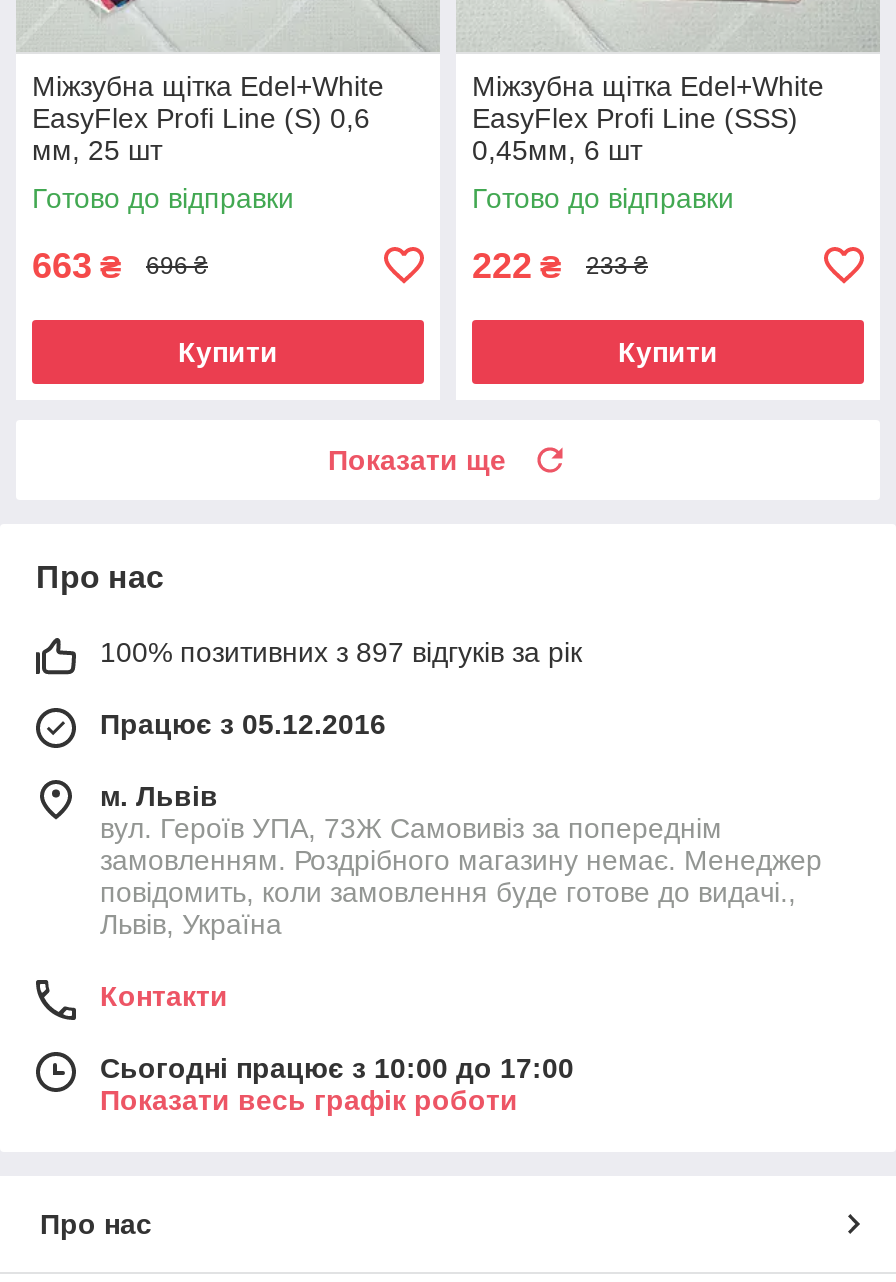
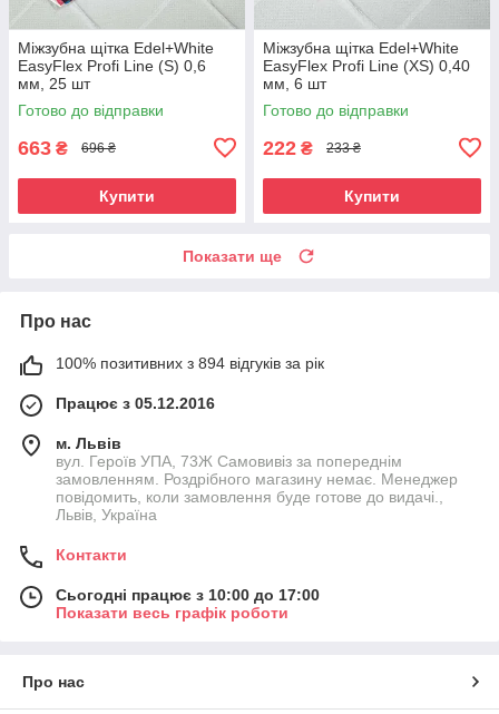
- EasyFlex Profi Line (SSS)
- 0,45мм, 6 шт
+ EasyFlex Profi Line (XS) 0,40
+ мм, 6 шт

- 100% позитивних з 897 відгуків за рік
+ 100% позитивних з 894 відгуків за рік
